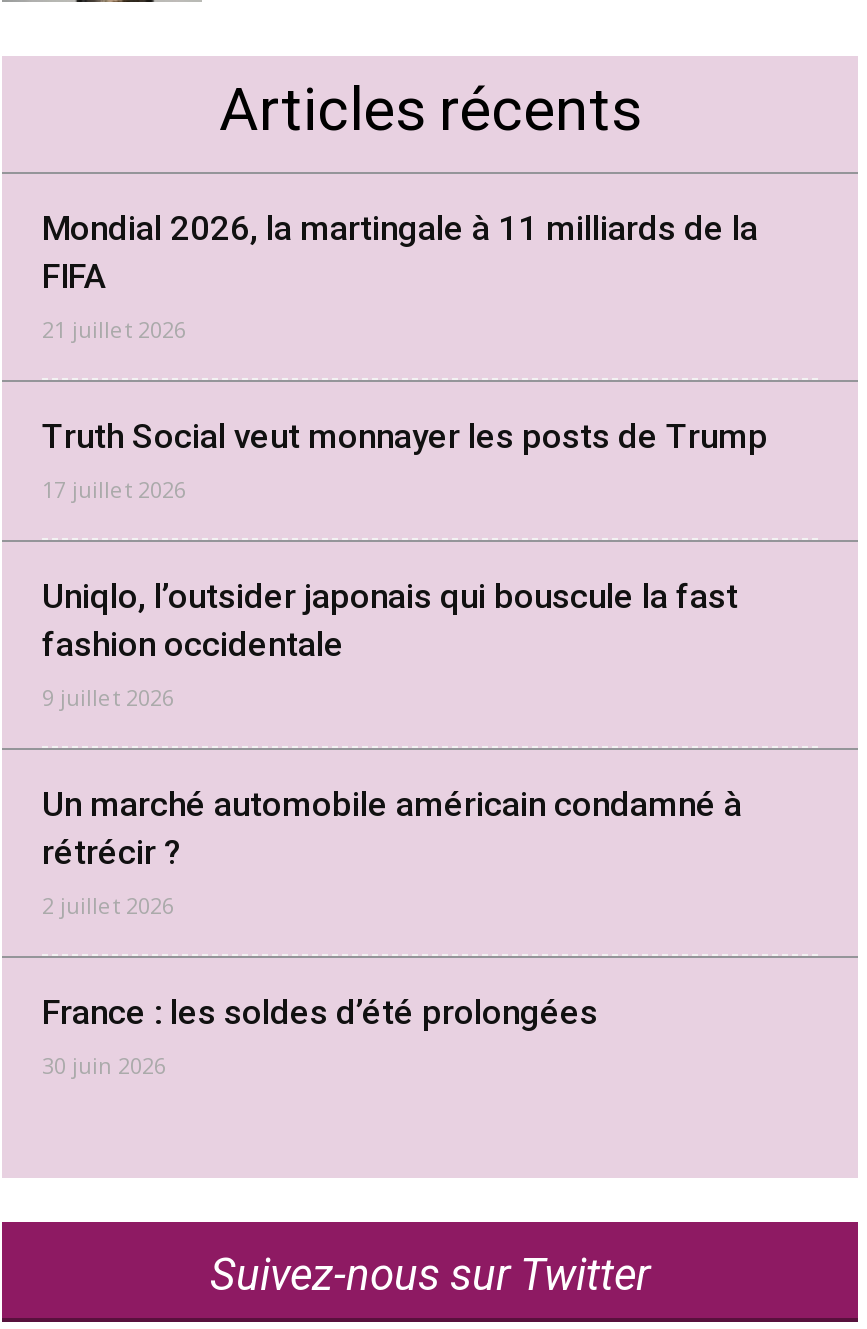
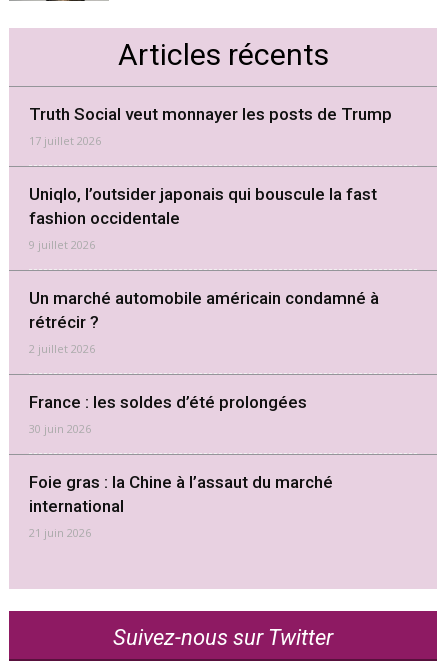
- Mondial 2026, la martingale à 11 milliards de la
- FIFA
- 21 juillet 2026

moved up: Truth Social veut monnayer les posts de Trump | 17 juillet 2026 | Uniqlo, l’outsider japonais qui bouscule la fast | ... | France : les soldes d’été prolongées | 30 juin 2026

+ Foie gras : la Chine à l’assaut du marché
+ international
+ 21 juin 2026
